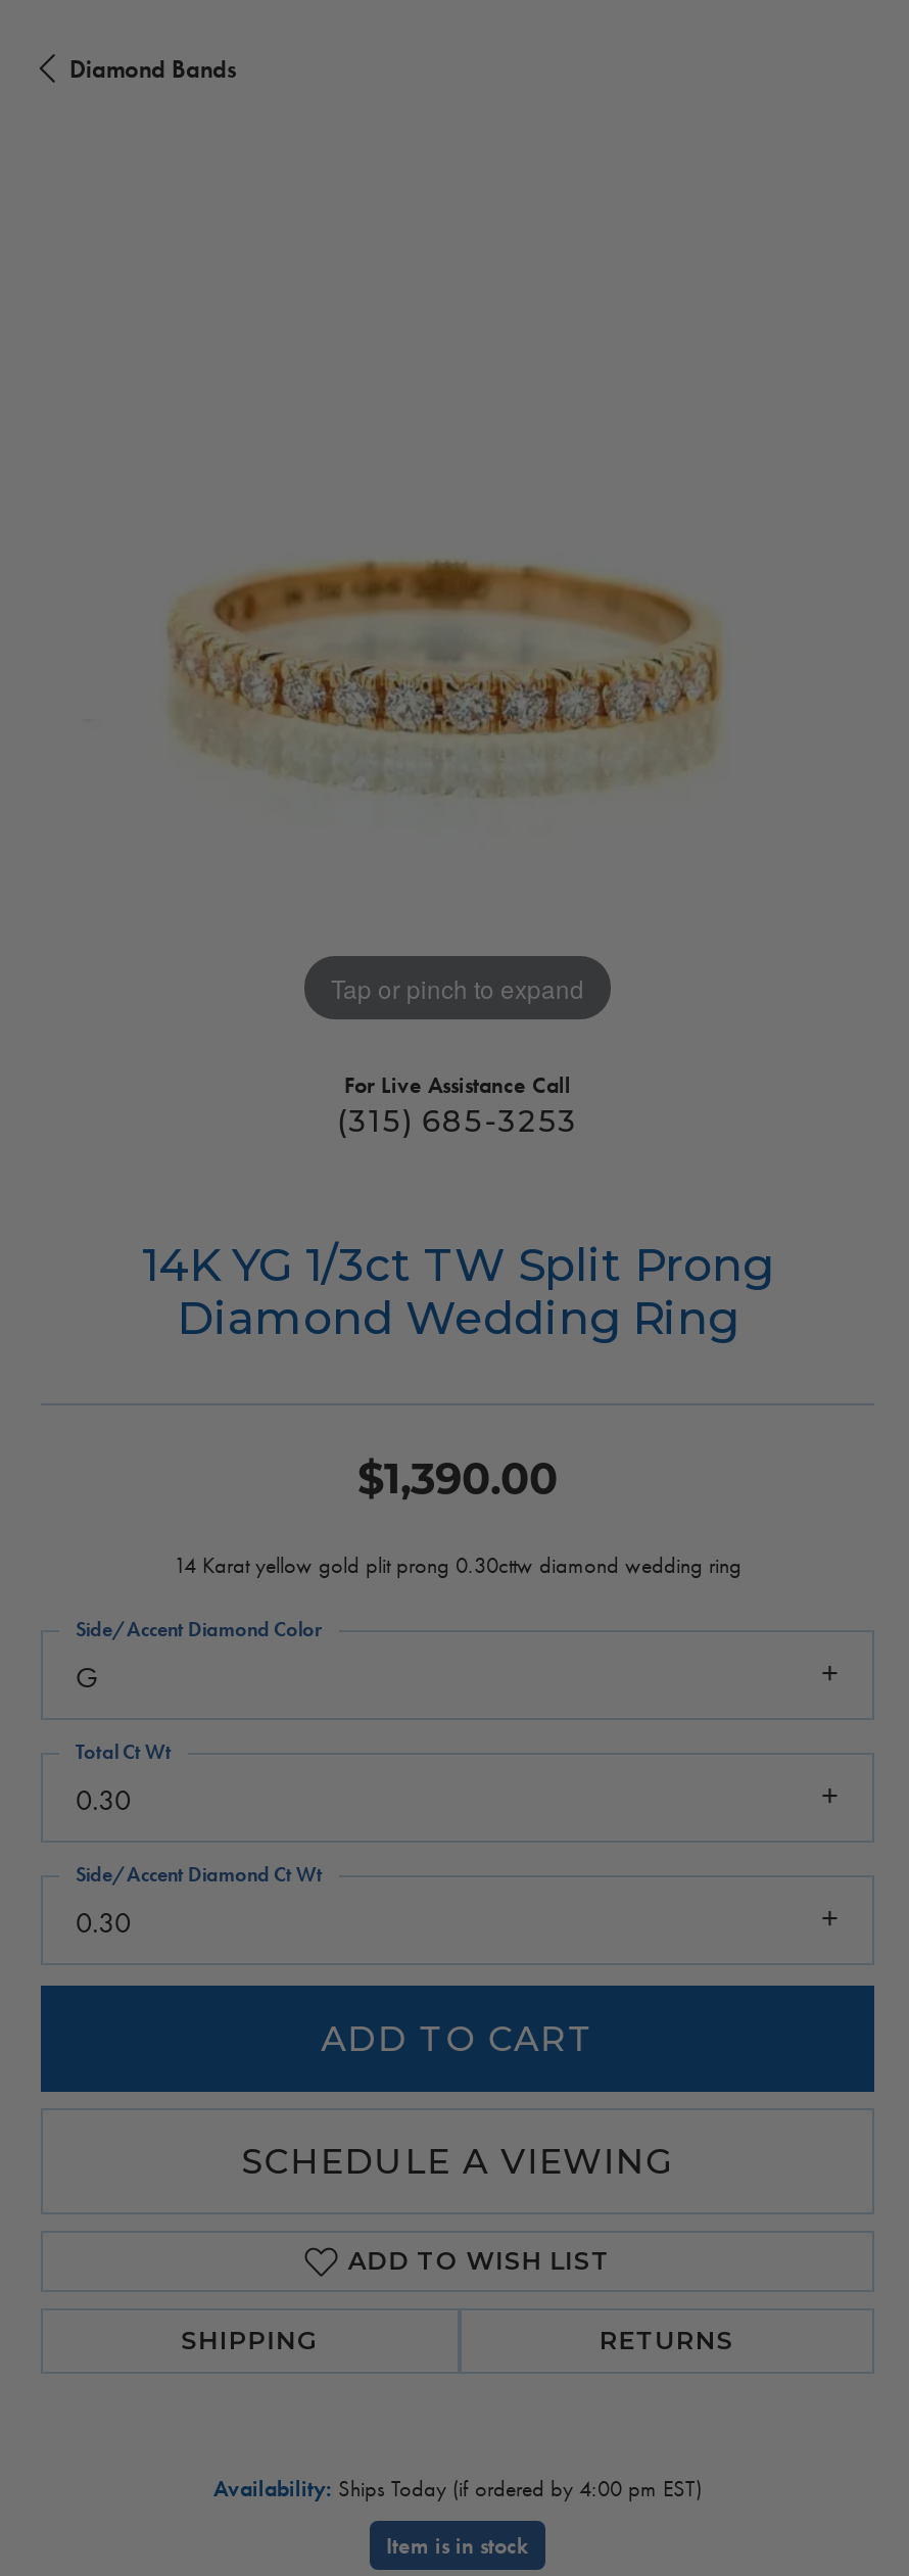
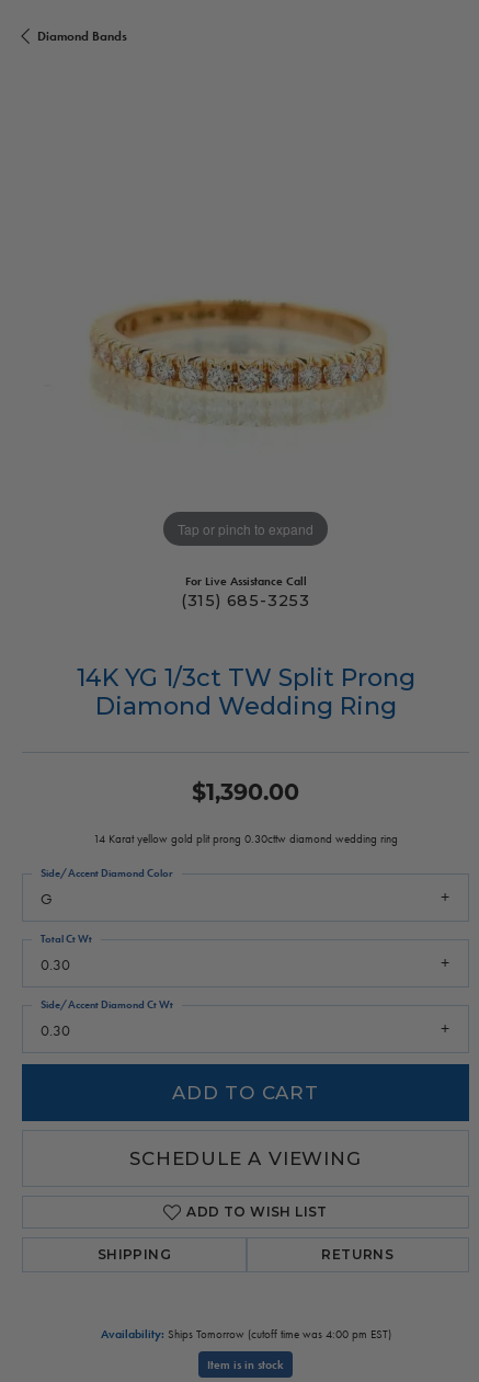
- Availability: Ships Today (if ordered by 4:00 pm EST)
+ Availability: Ships Tomorrow (cutoff time was 4:00 pm EST)
